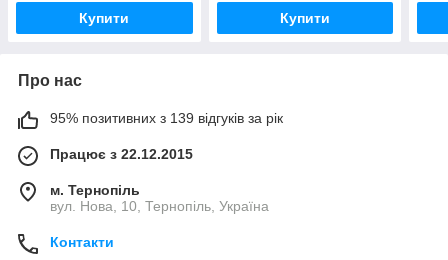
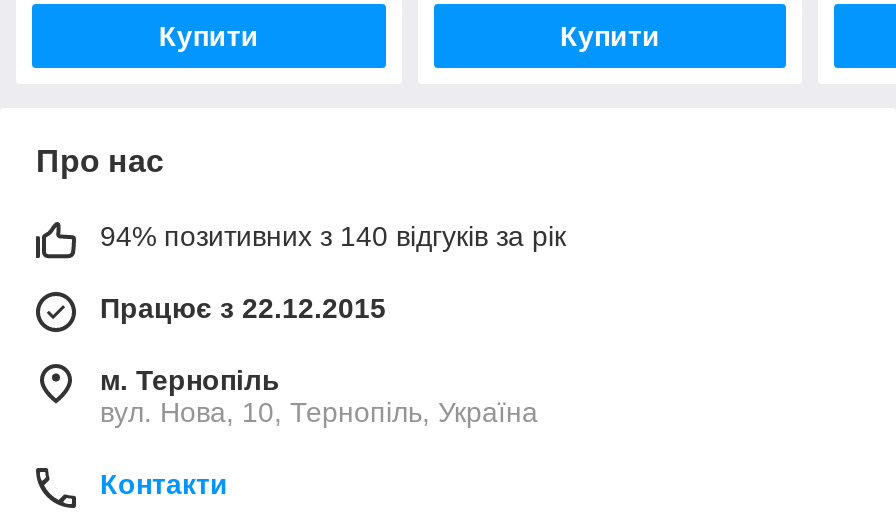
- 95% позитивних з 139 відгуків за рік
+ 94% позитивних з 140 відгуків за рік
